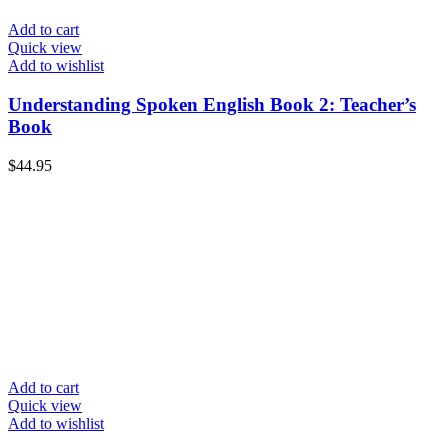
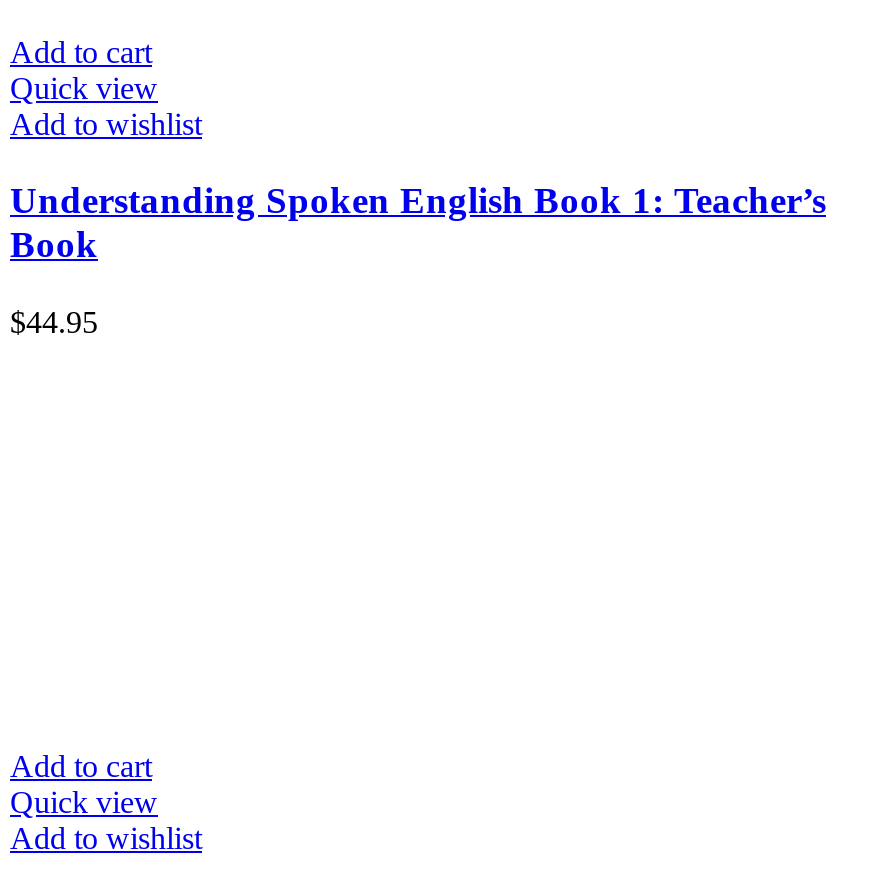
- Understanding Spoken English Book 2: Teacher’s
+ Understanding Spoken English Book 1: Teacher’s
